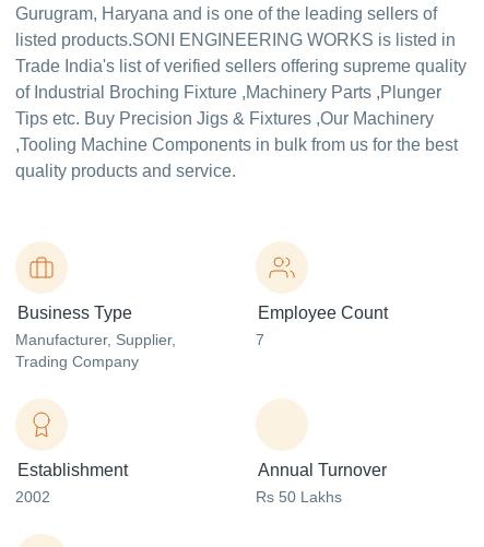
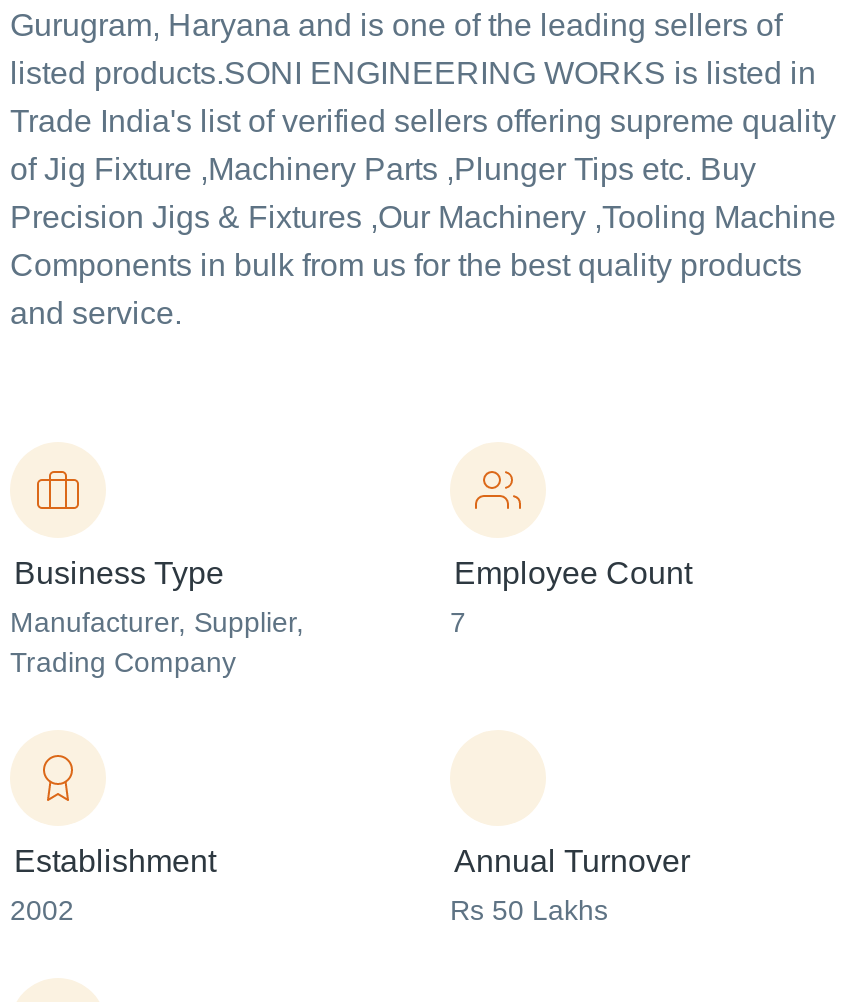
- of Industrial Broching Fixture ,Machinery Parts ,Plunger
- Tips etc. Buy Precision Jigs & Fixtures ,Our Machinery
- ,Tooling Machine Components in bulk from us for the best
- quality products and service.
+ of Jig Fixture ,Machinery Parts ,Plunger Tips etc. Buy
+ Precision Jigs & Fixtures ,Our Machinery ,Tooling Machine
+ Components in bulk from us for the best quality products
+ and service.
